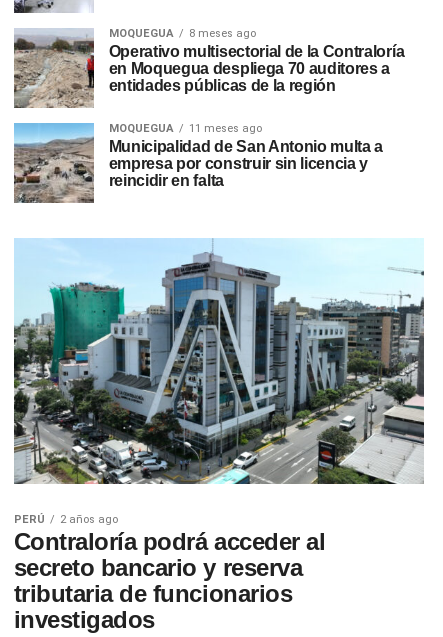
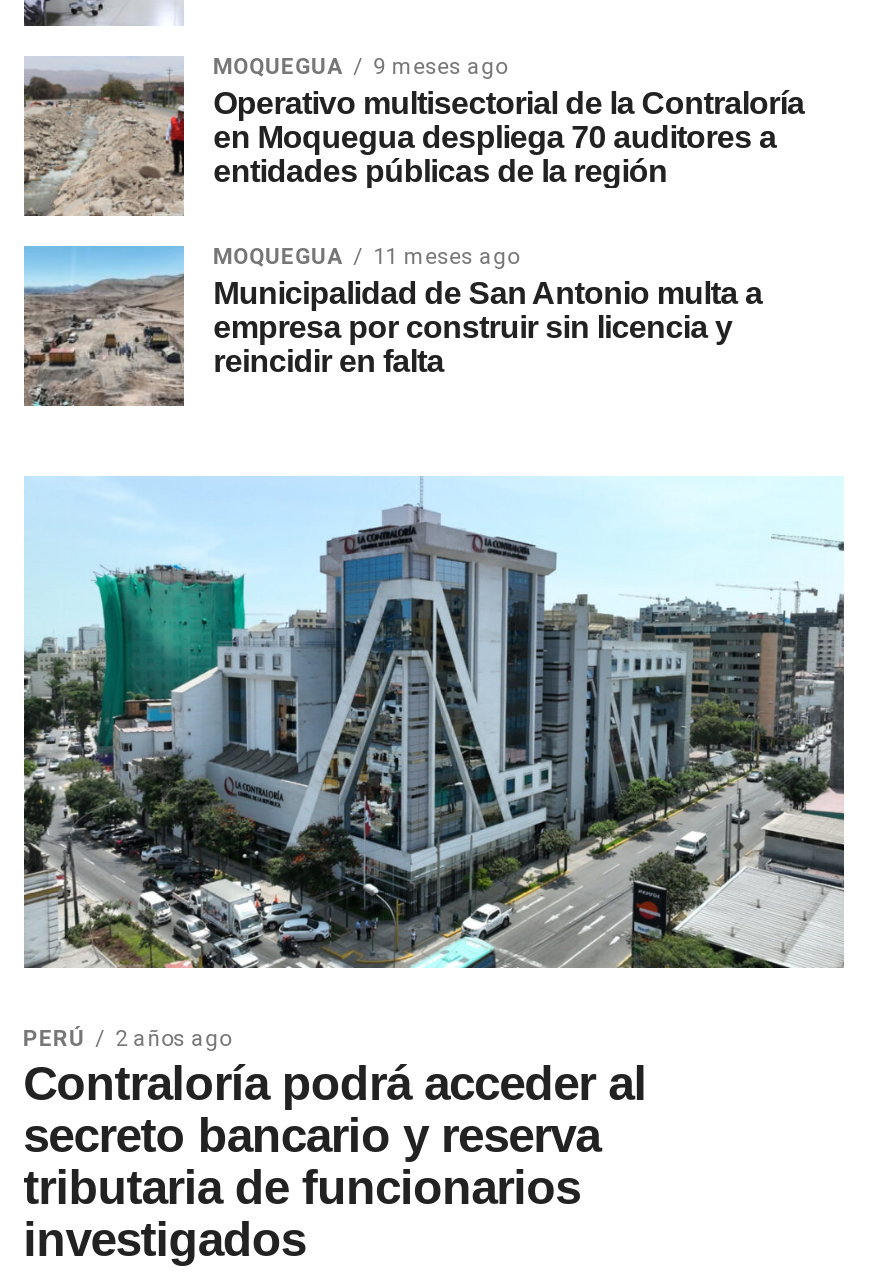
- MOQUEGUA 8 meses ago
+ MOQUEGUA 9 meses ago
